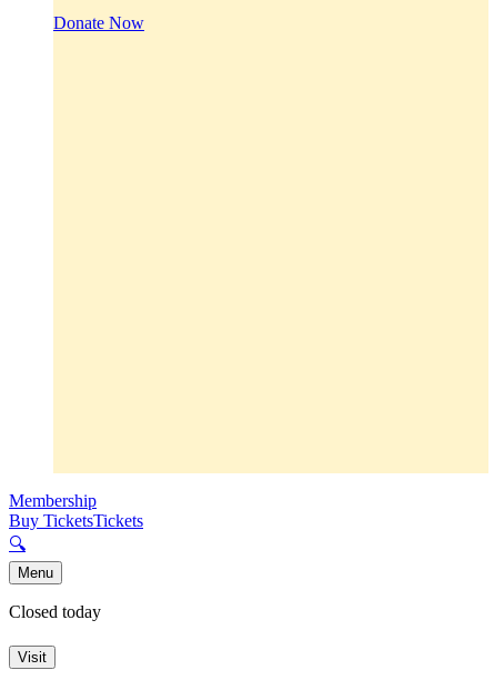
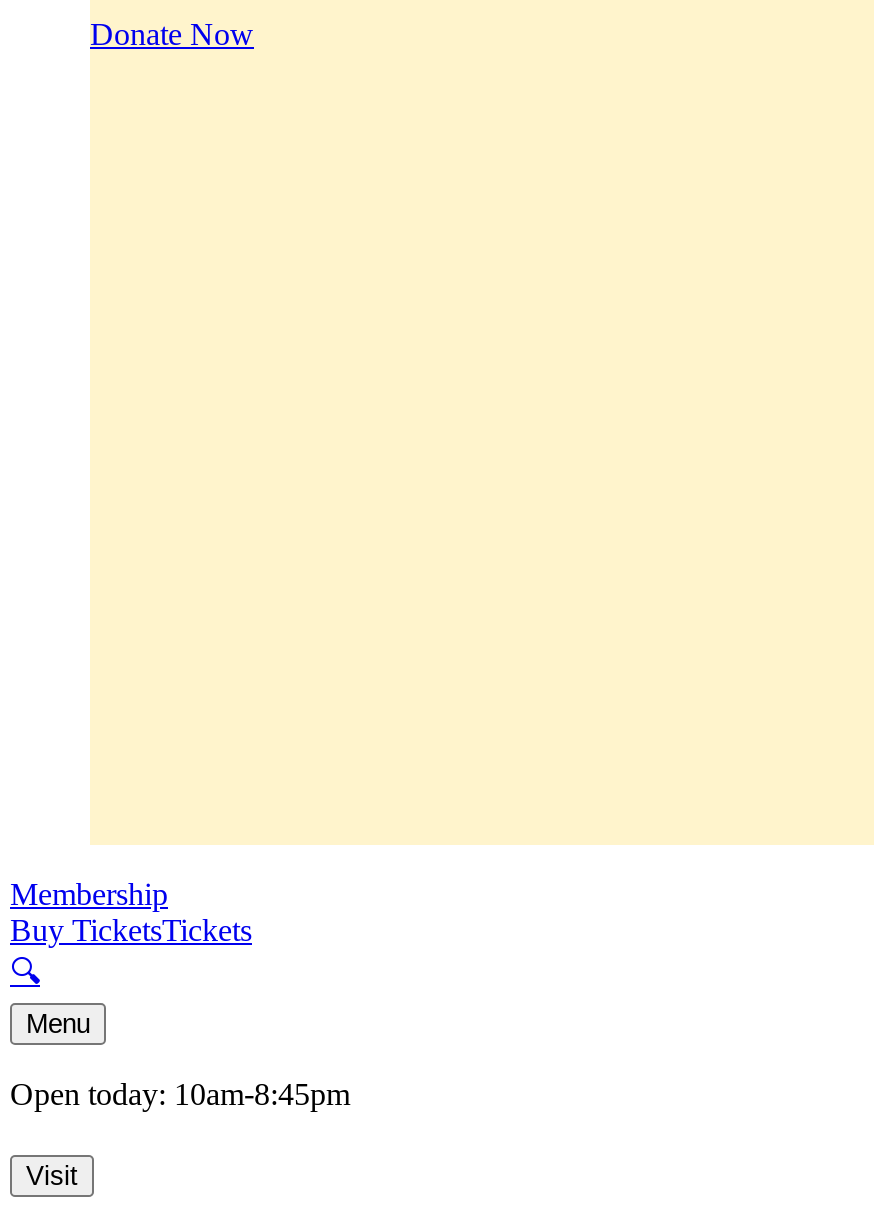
- Closed today
+ Open today: 10am-8:45pm
